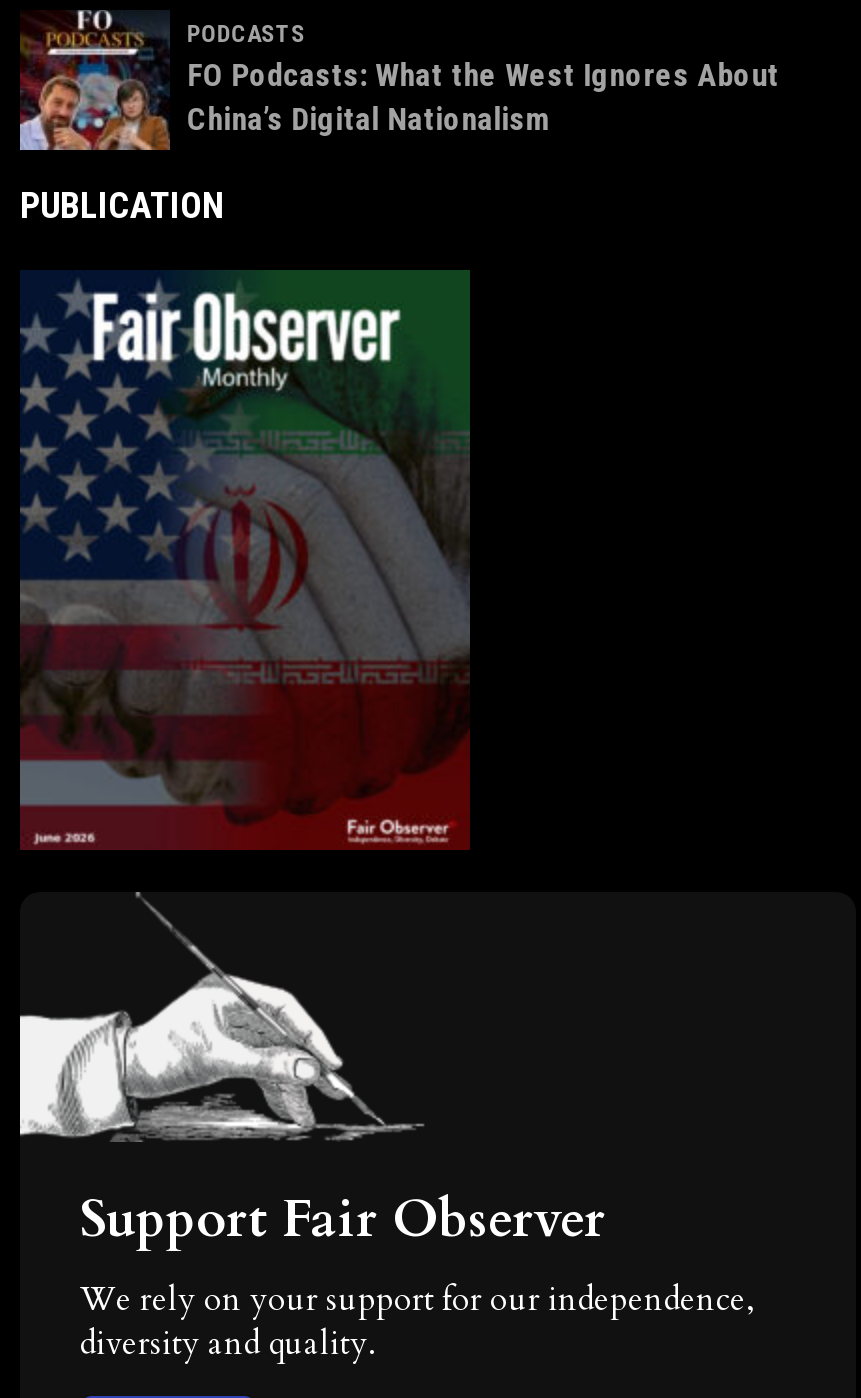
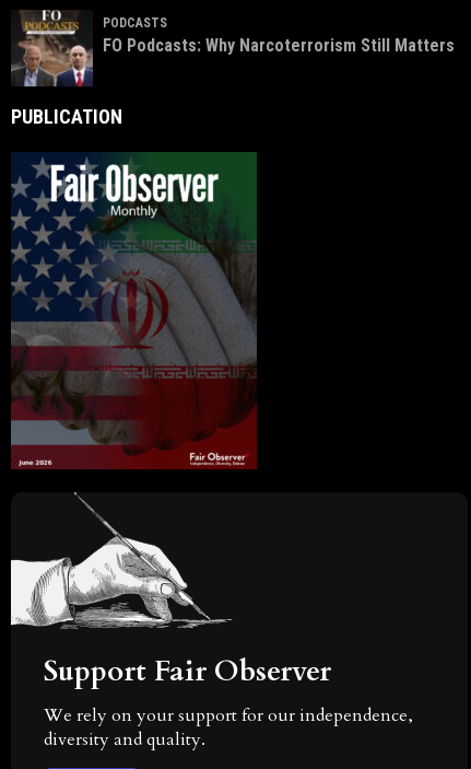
- [image]
- FO Podcasts: What the West Ignores About
- China’s Digital Nationalism
+ [image]
+ FO Podcasts: Why Narcoterrorism Still Matters
